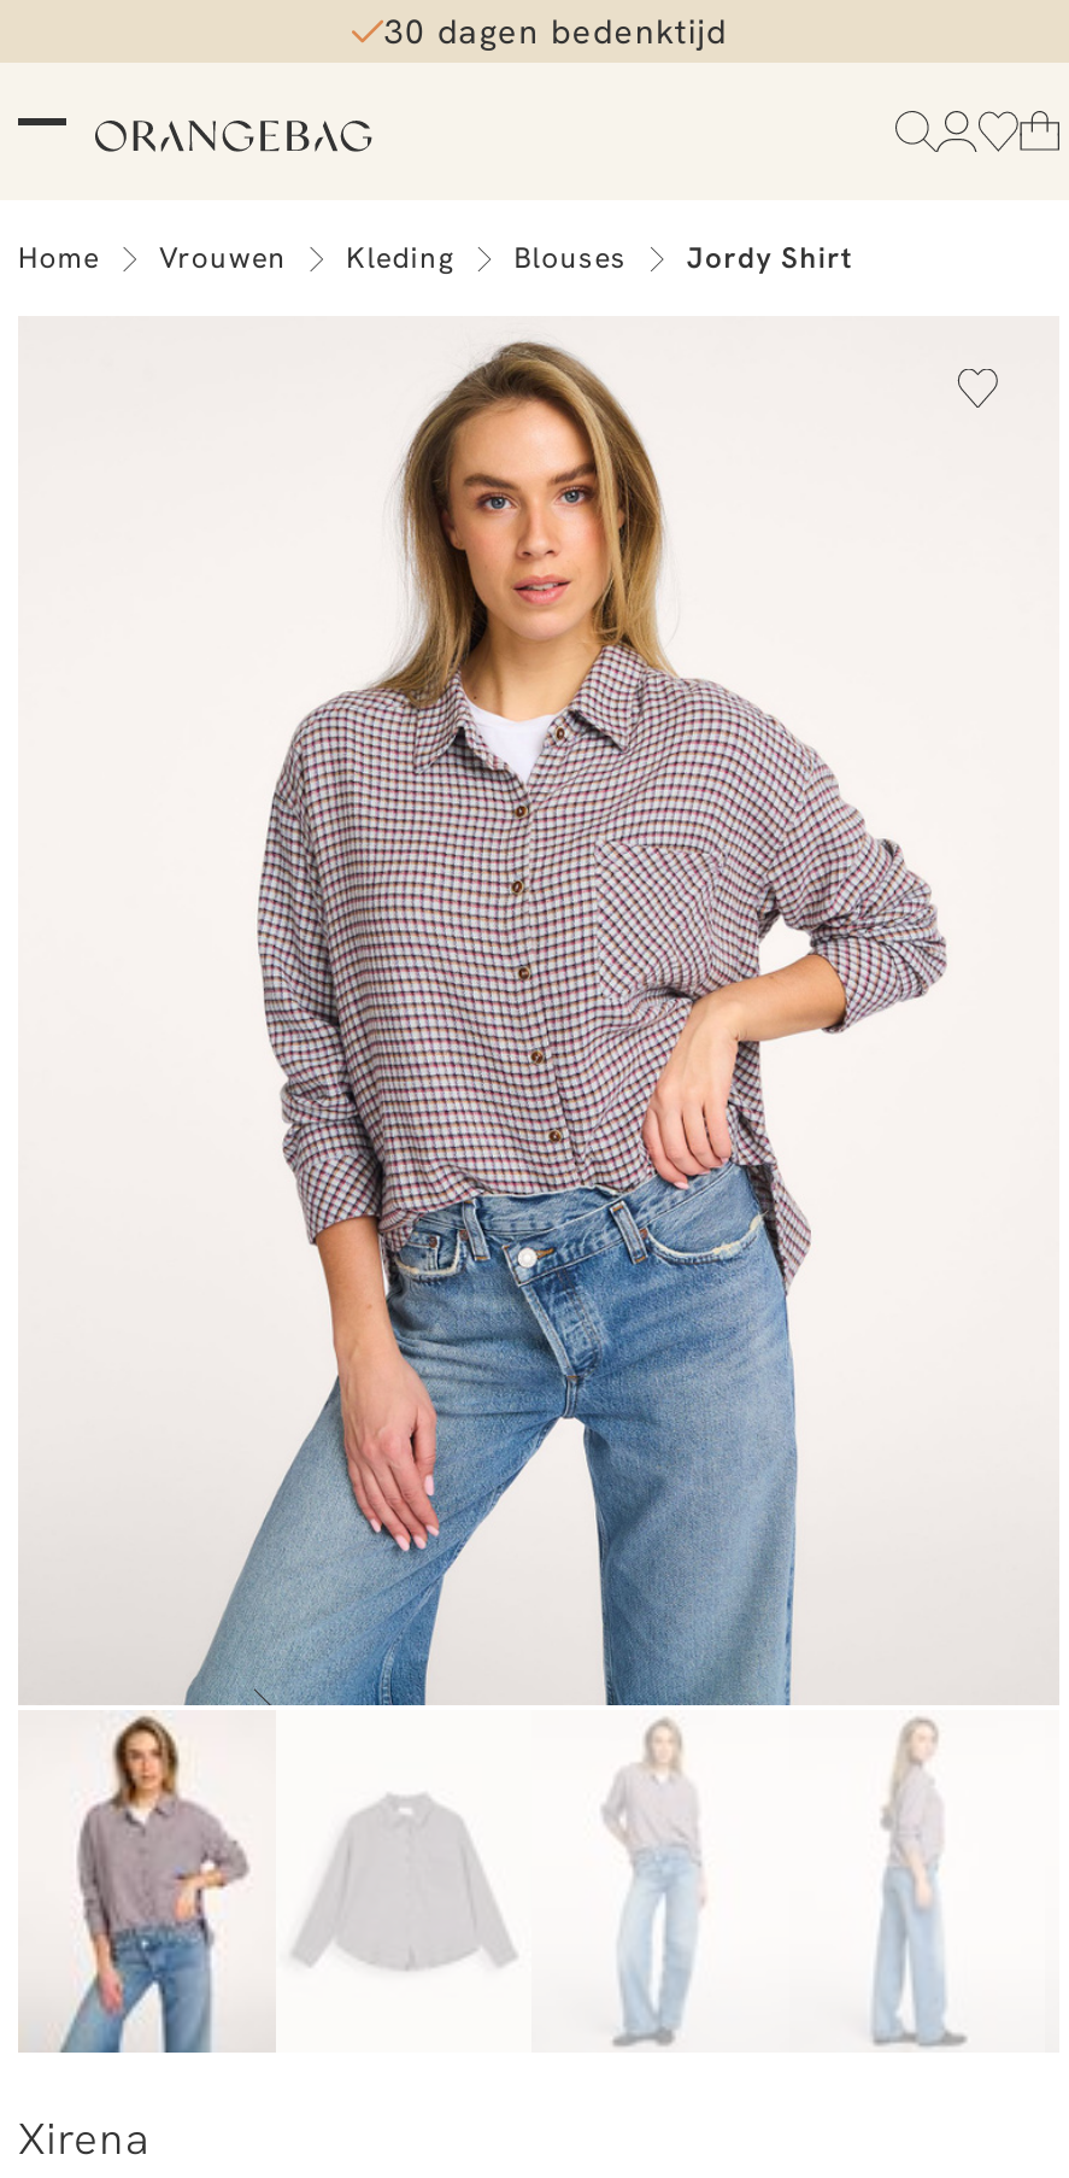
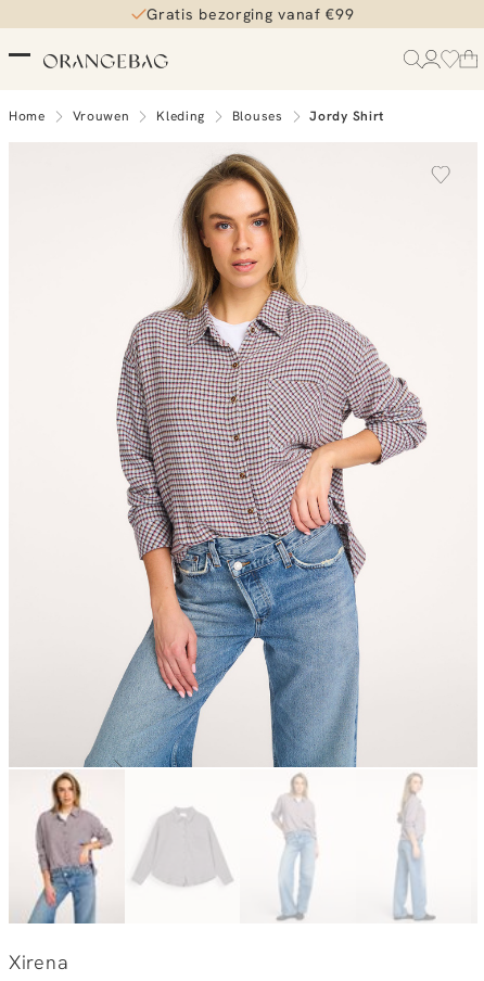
- 30 dagen bedenktijd
+ Gratis bezorging vanaf €99
